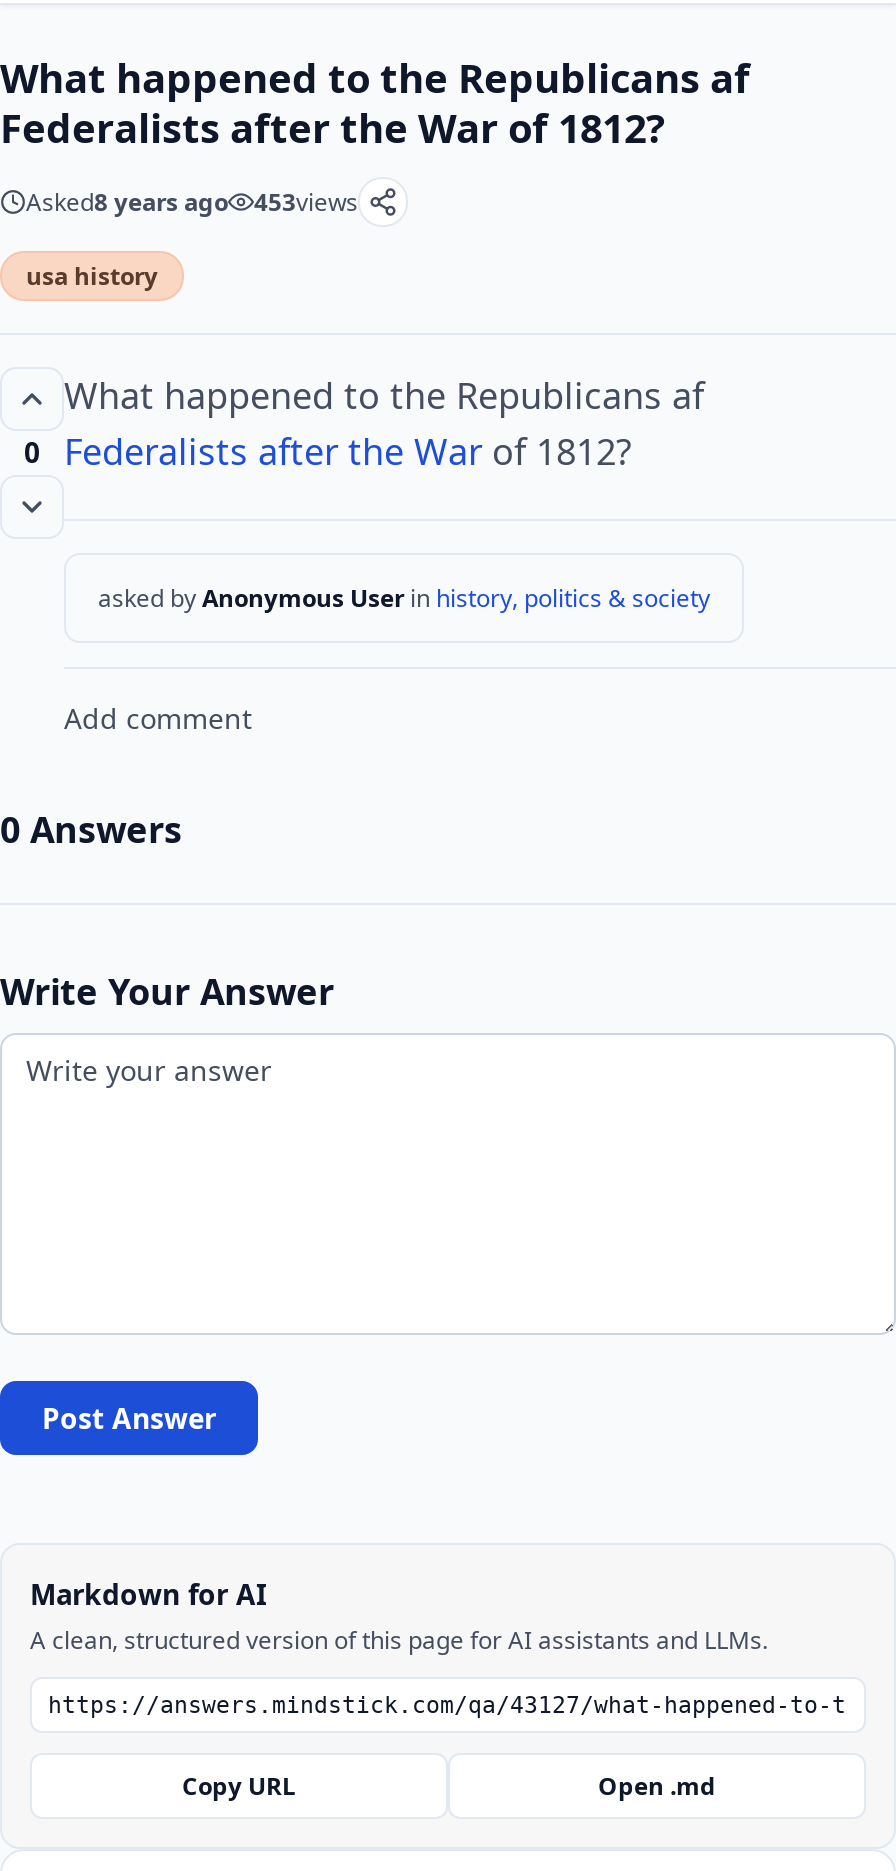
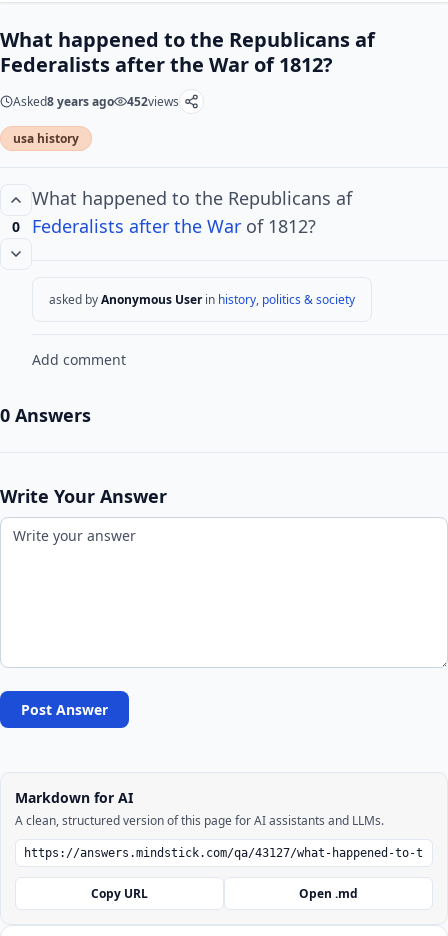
- Asked8 years ago 453views
+ Asked8 years ago 452views
